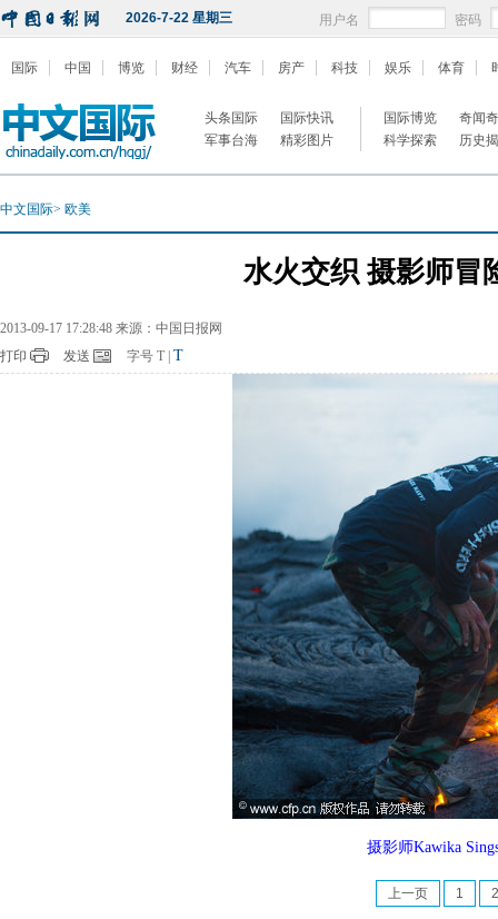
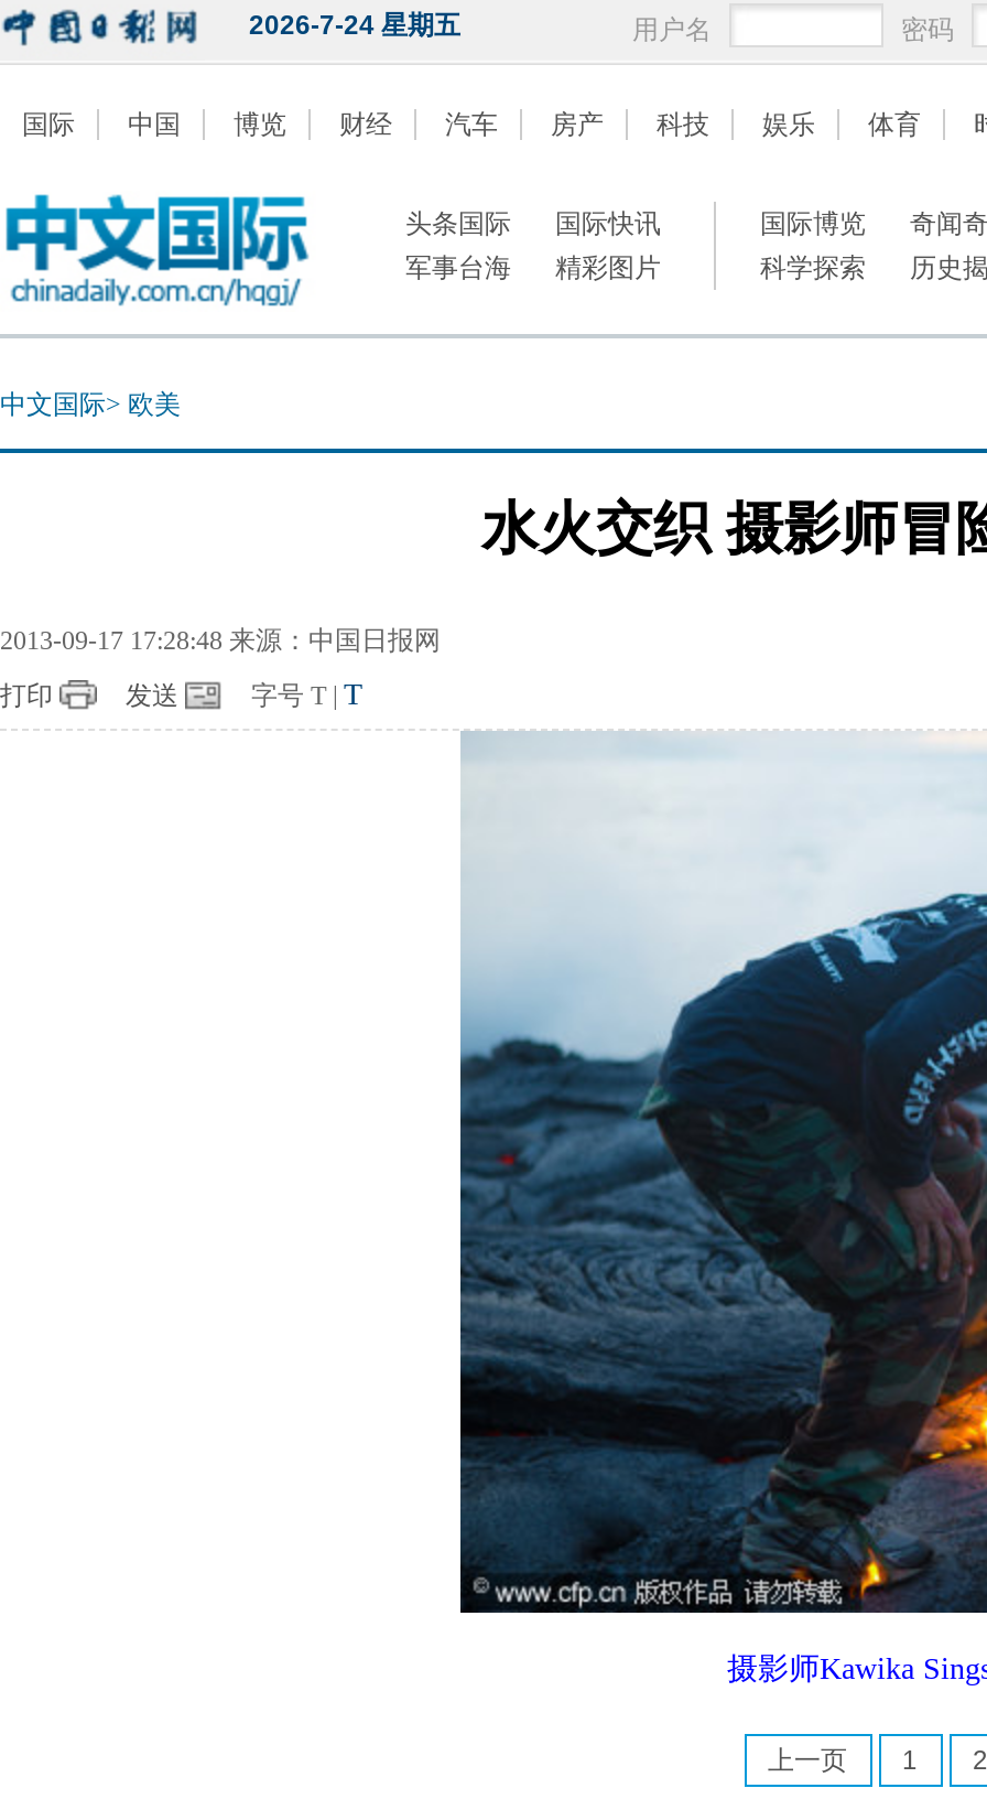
- 2026-7-22 星期三
+ 2026-7-24 星期五
